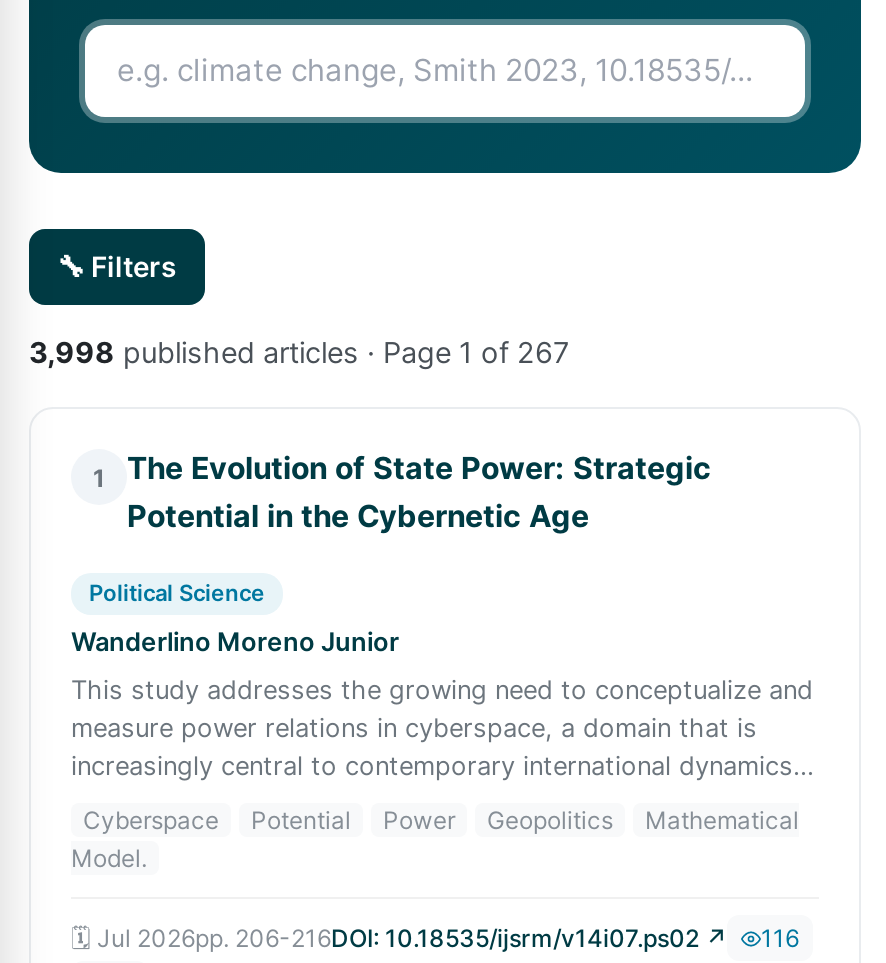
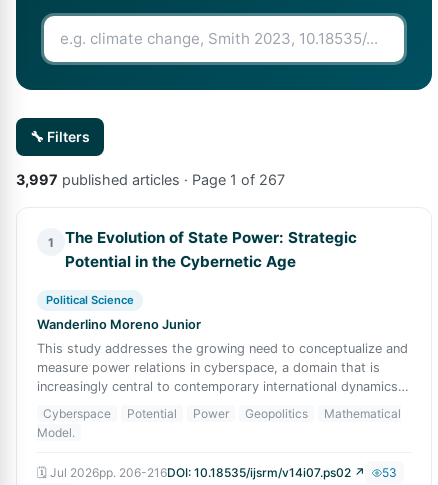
- 3,998 published articles · Page 1 of 267
+ 3,997 published articles · Page 1 of 267

- 116
+ 53
